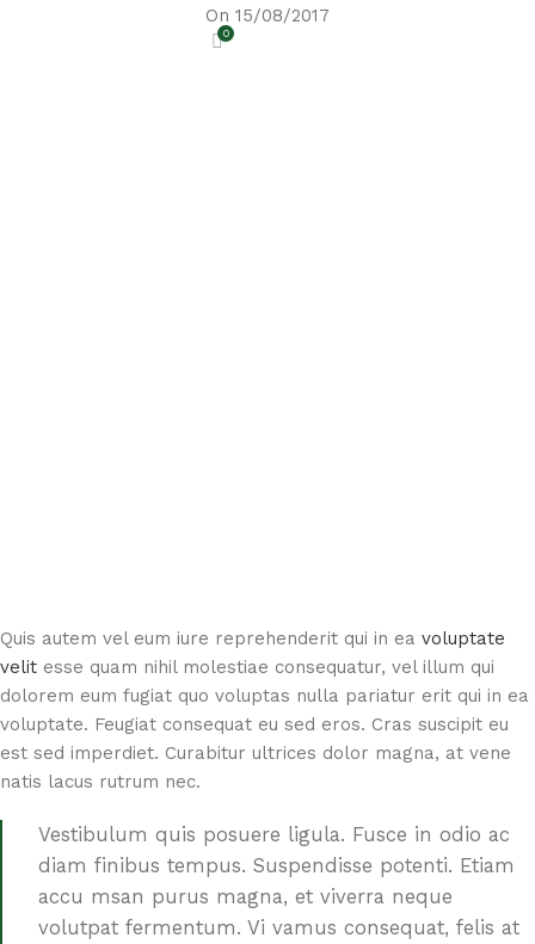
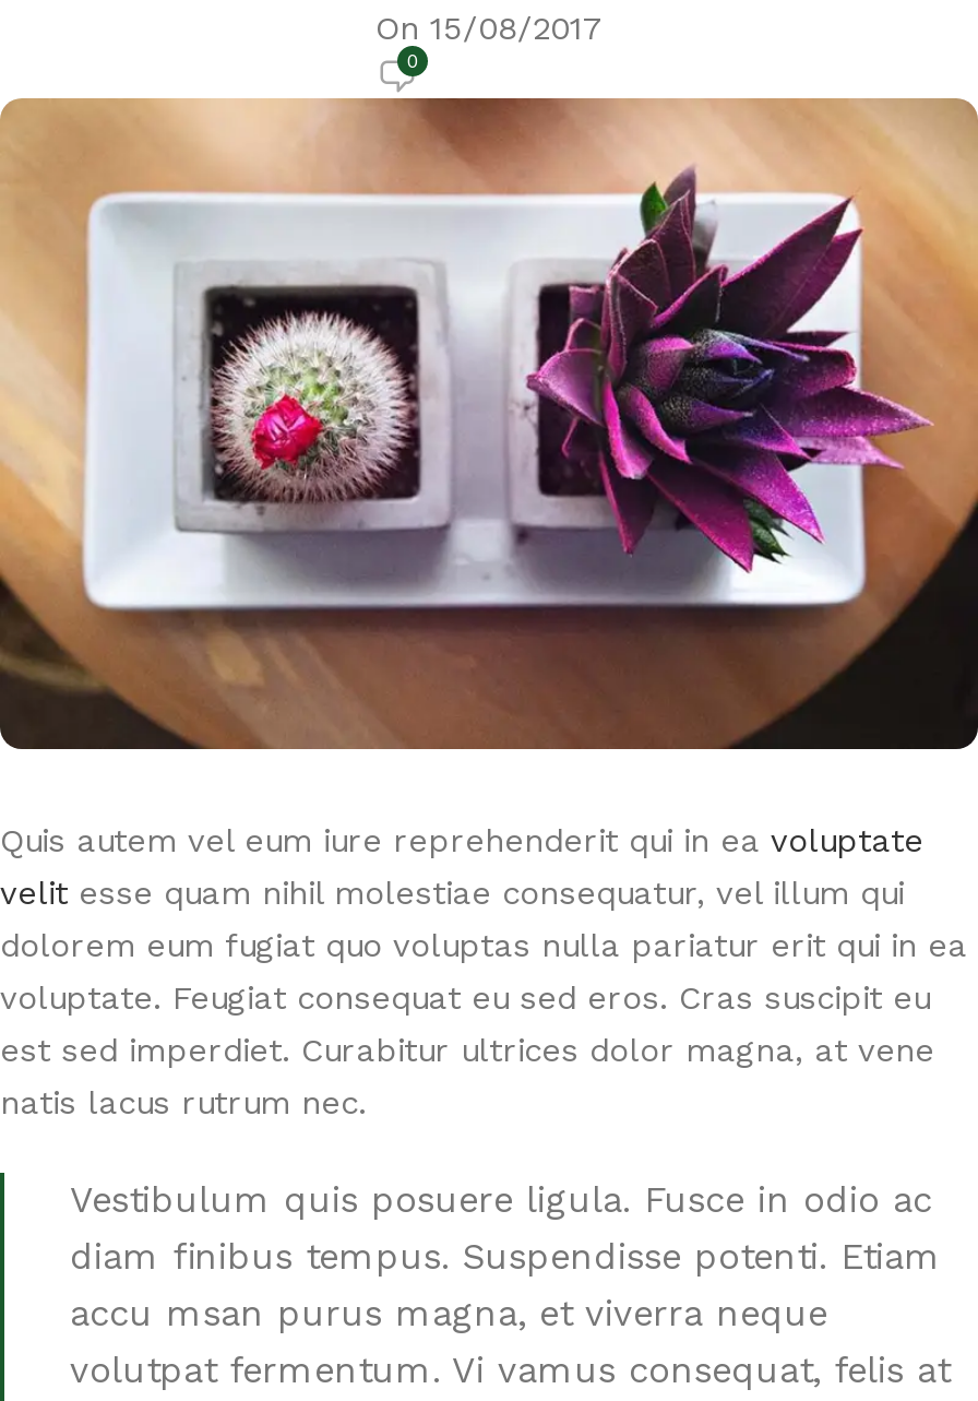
+ [image]
